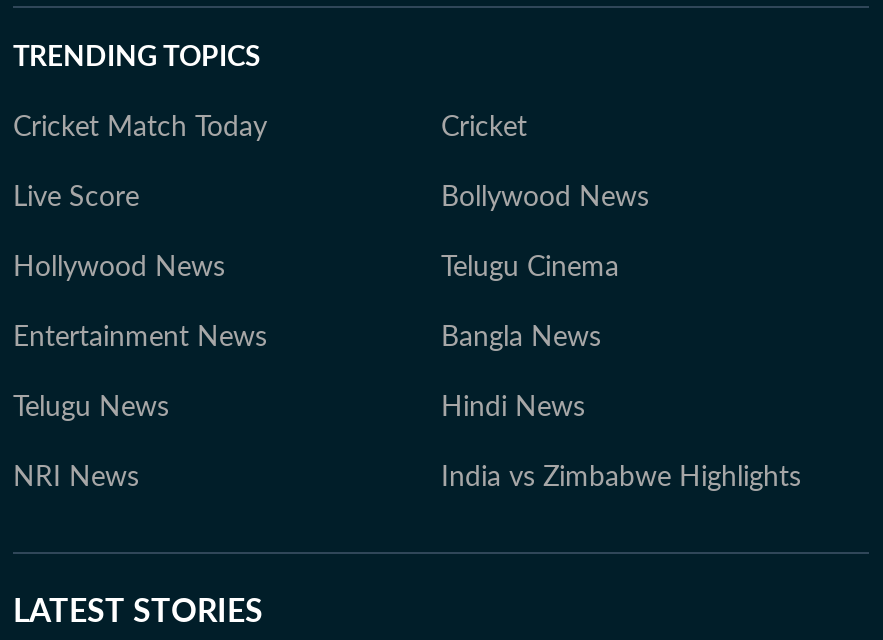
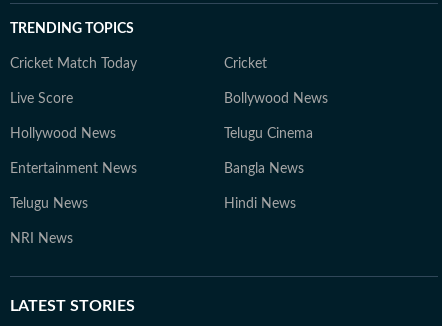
- India vs Zimbabwe Highlights
